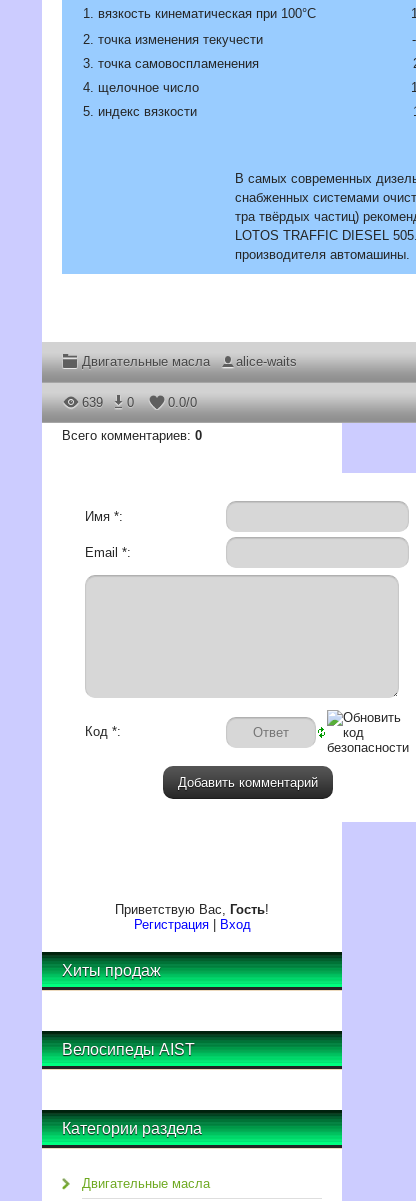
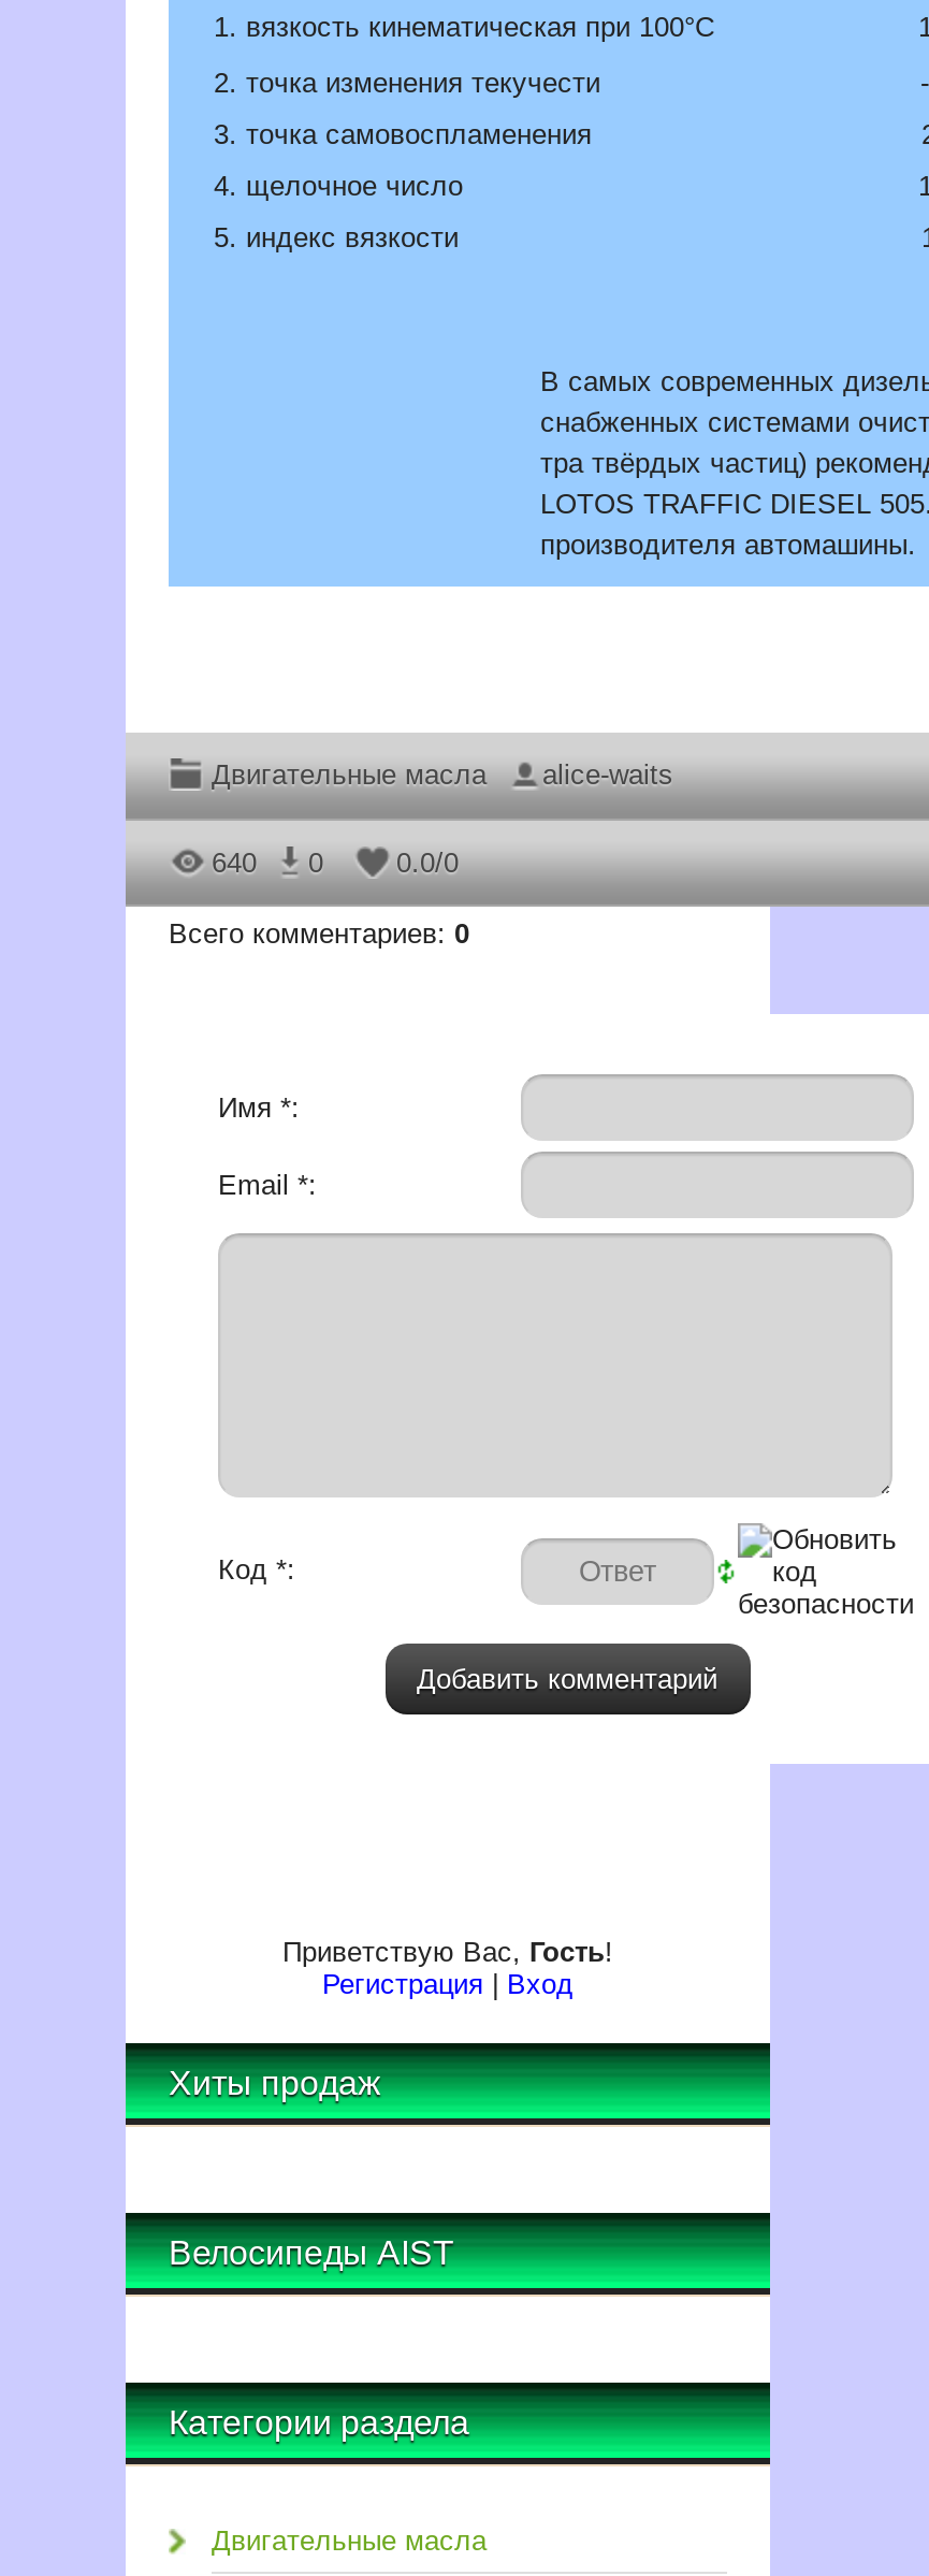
- 639 0
+ 640 0
